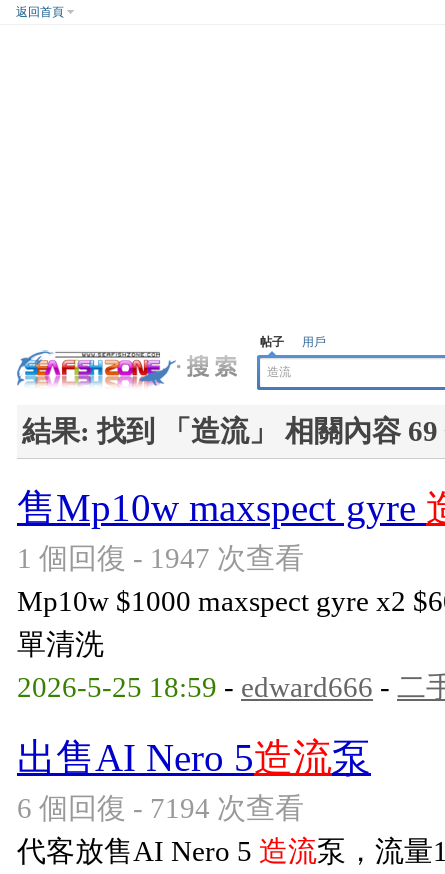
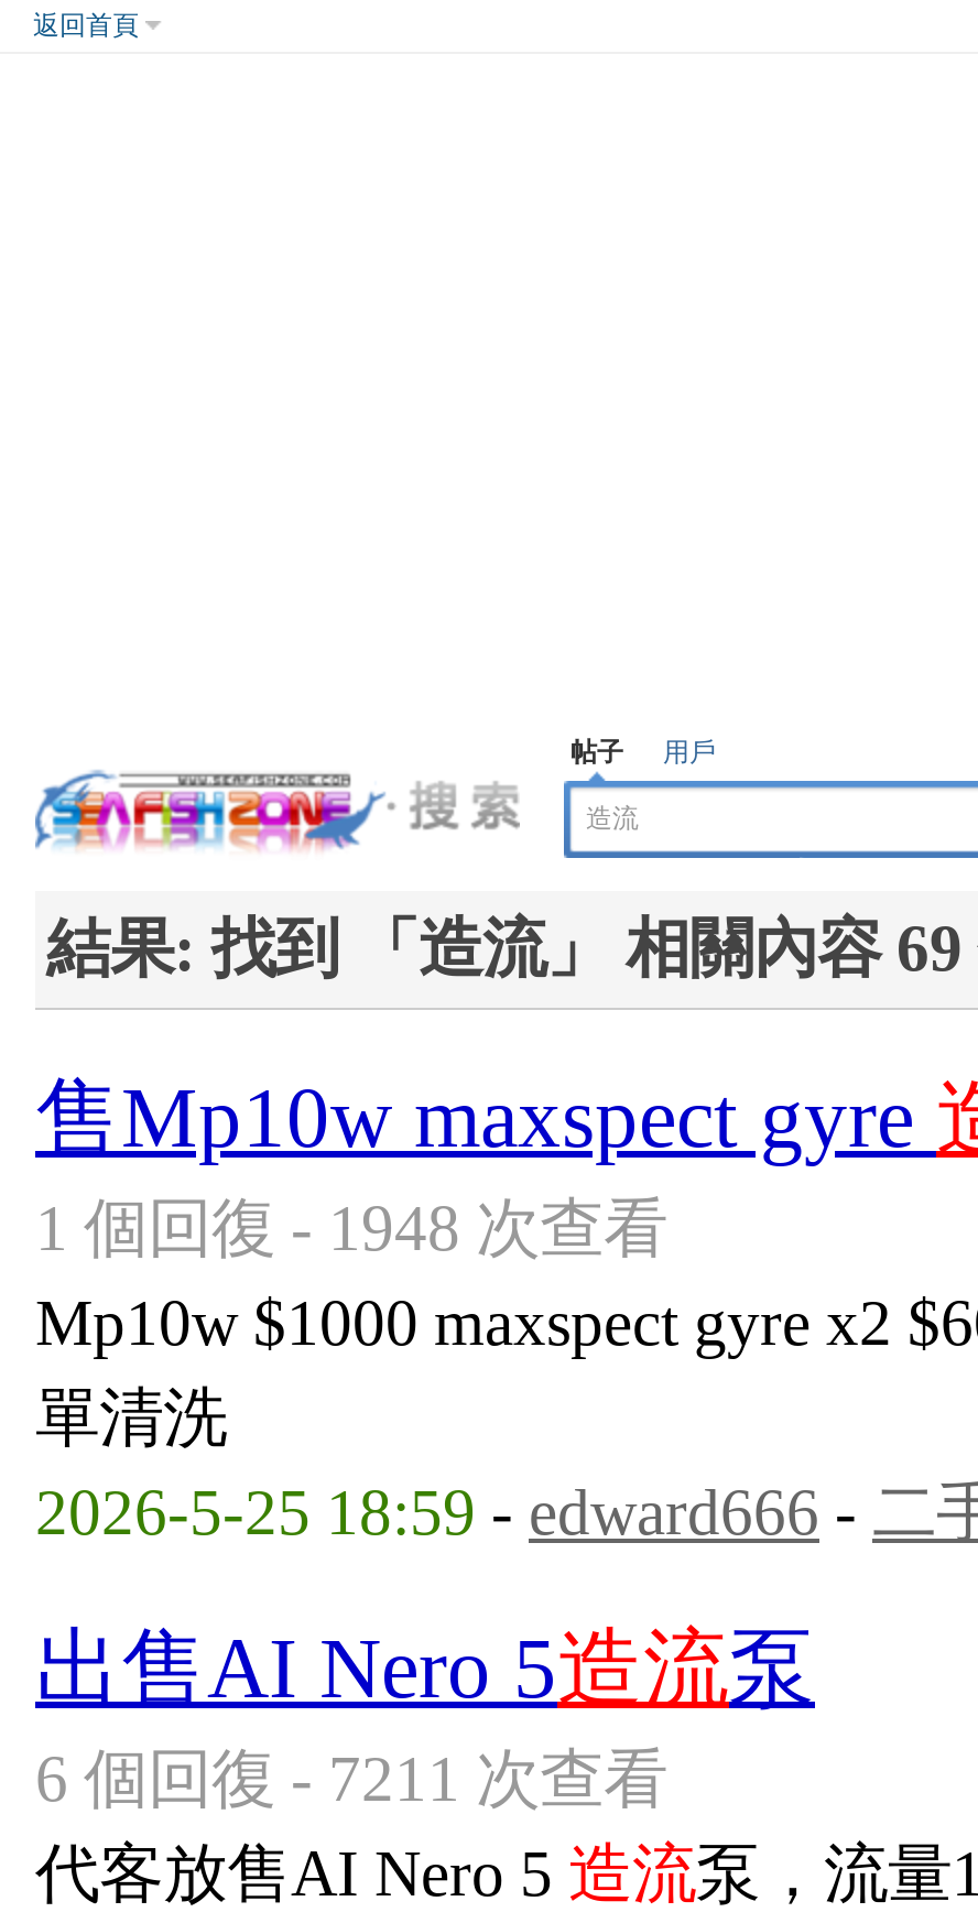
- 1 個回復 - 1947 次查看
+ 1 個回復 - 1948 次查看

- 6 個回復 - 7194 次查看
+ 6 個回復 - 7211 次查看
